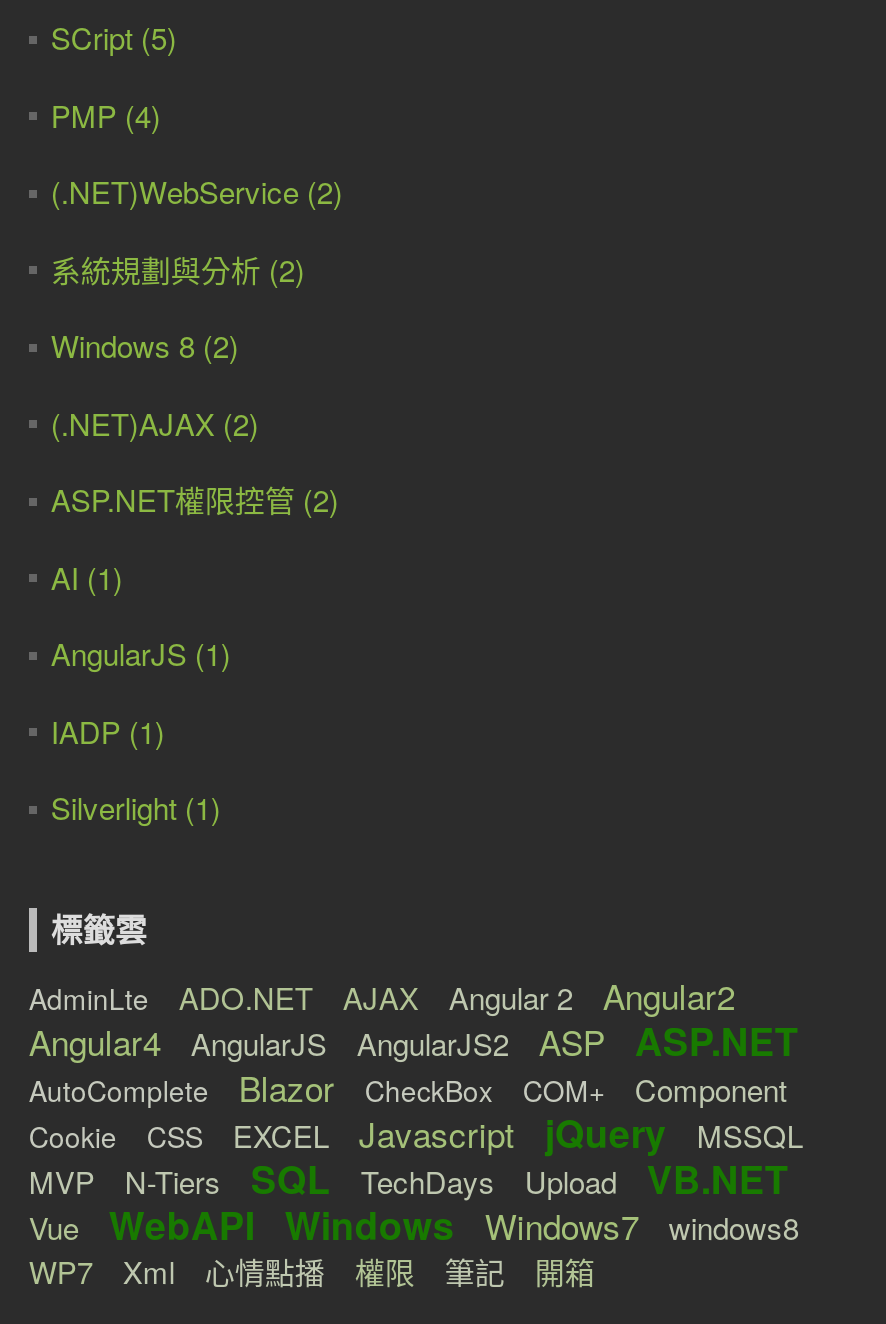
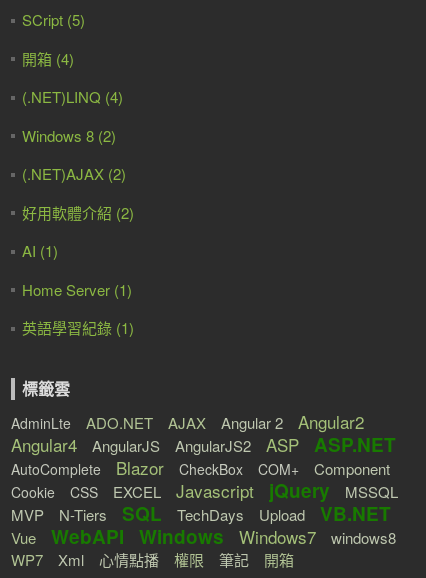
- PMP (4)
- (.NET)WebService (2)
- 系統規劃與分析 (2)
+ 開箱 (4)
+ (.NET)LINQ (4)

- ASP.NET權限控管 (2)
+ 好用軟體介紹 (2)

- AngularJS (1)
- IADP (1)
- Silverlight (1)
+ Home Server (1)
+ 英語學習紀錄 (1)
